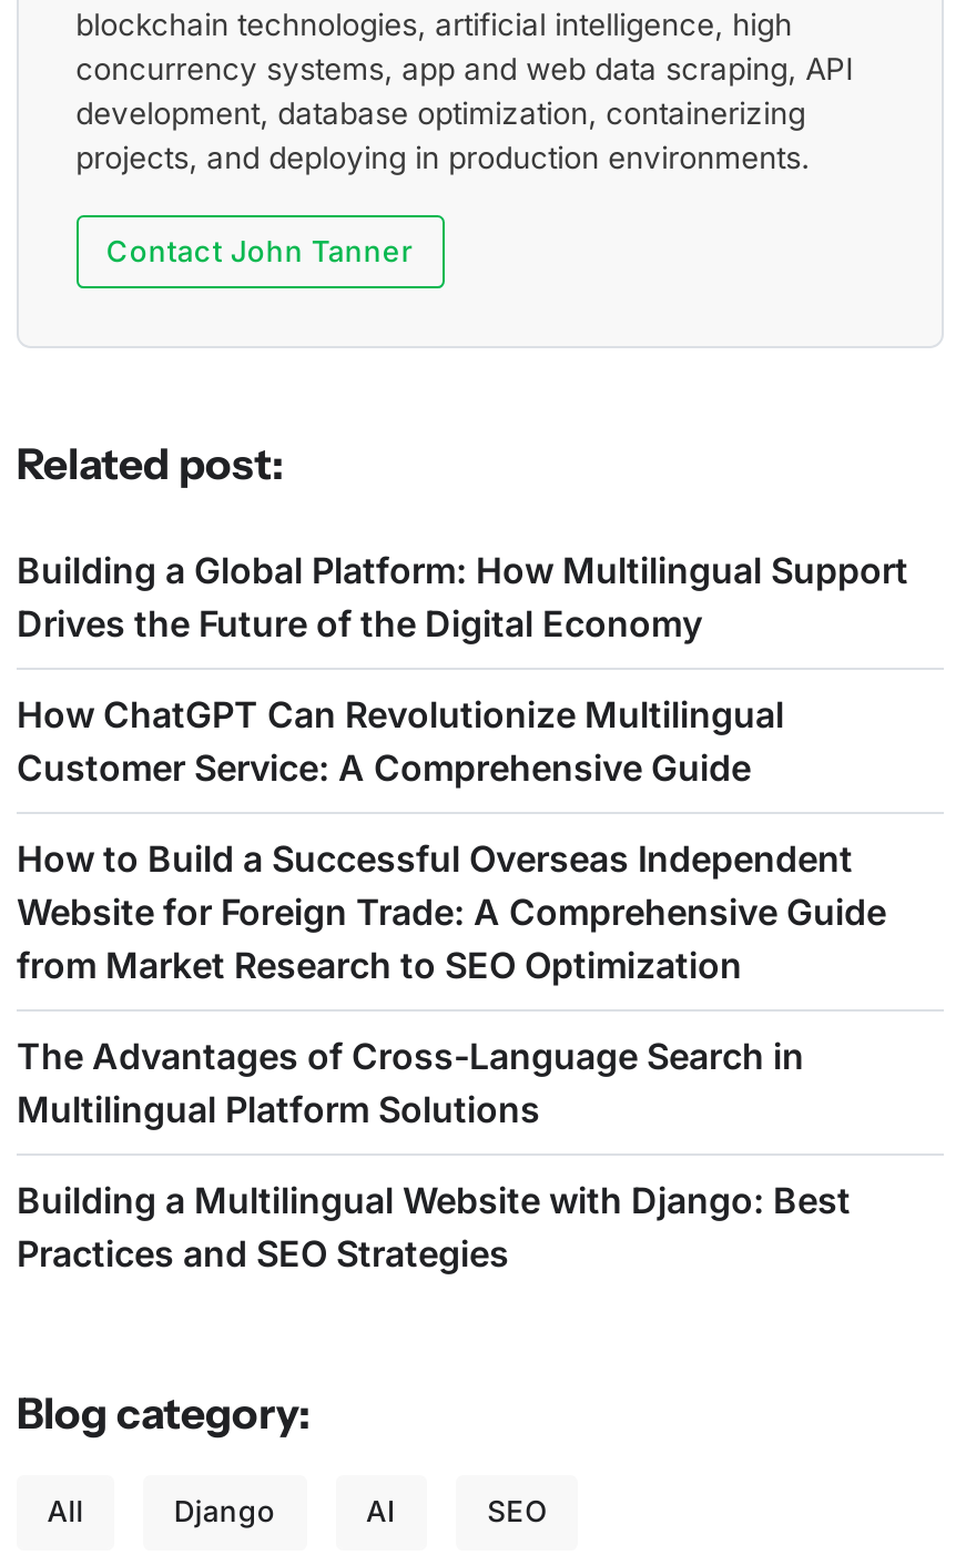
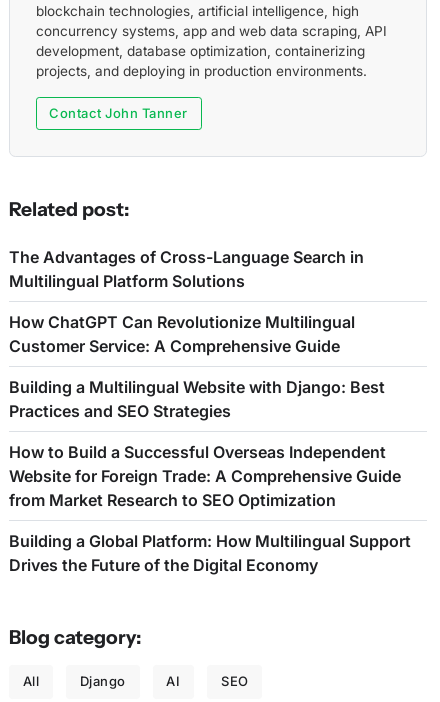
moved down: Building a Global Platform: How Multilingual Support | Drives the Future of the Digital Economy

moved down: How to Build a Successful Overseas Independent | Website for Foreign Trade: A Comprehensive Guide | from Market Research to SEO Optimization

moved up: The Advantages of Cross-Language Search in | Multilingual Platform Solutions

moved up: Building a Multilingual Website with Django: Best | Practices and SEO Strategies
